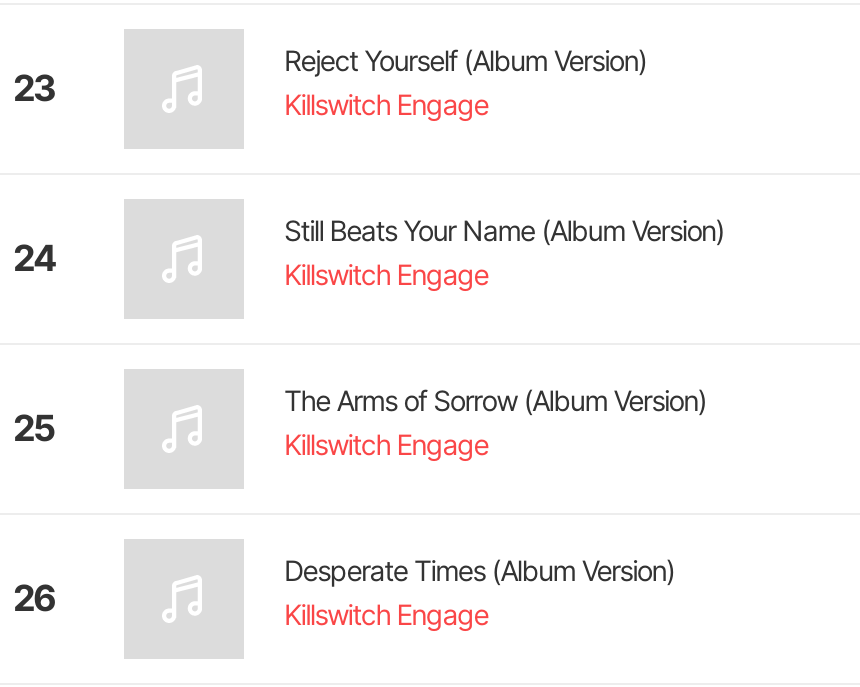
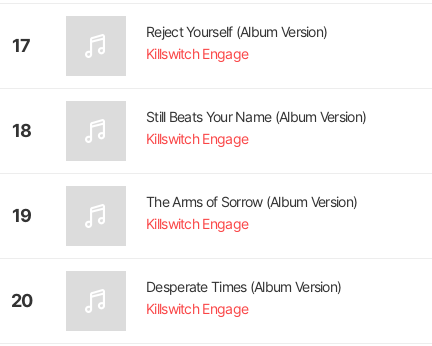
- 23
+ 17

- 24
+ 18

- 25
+ 19

- 26
+ 20
